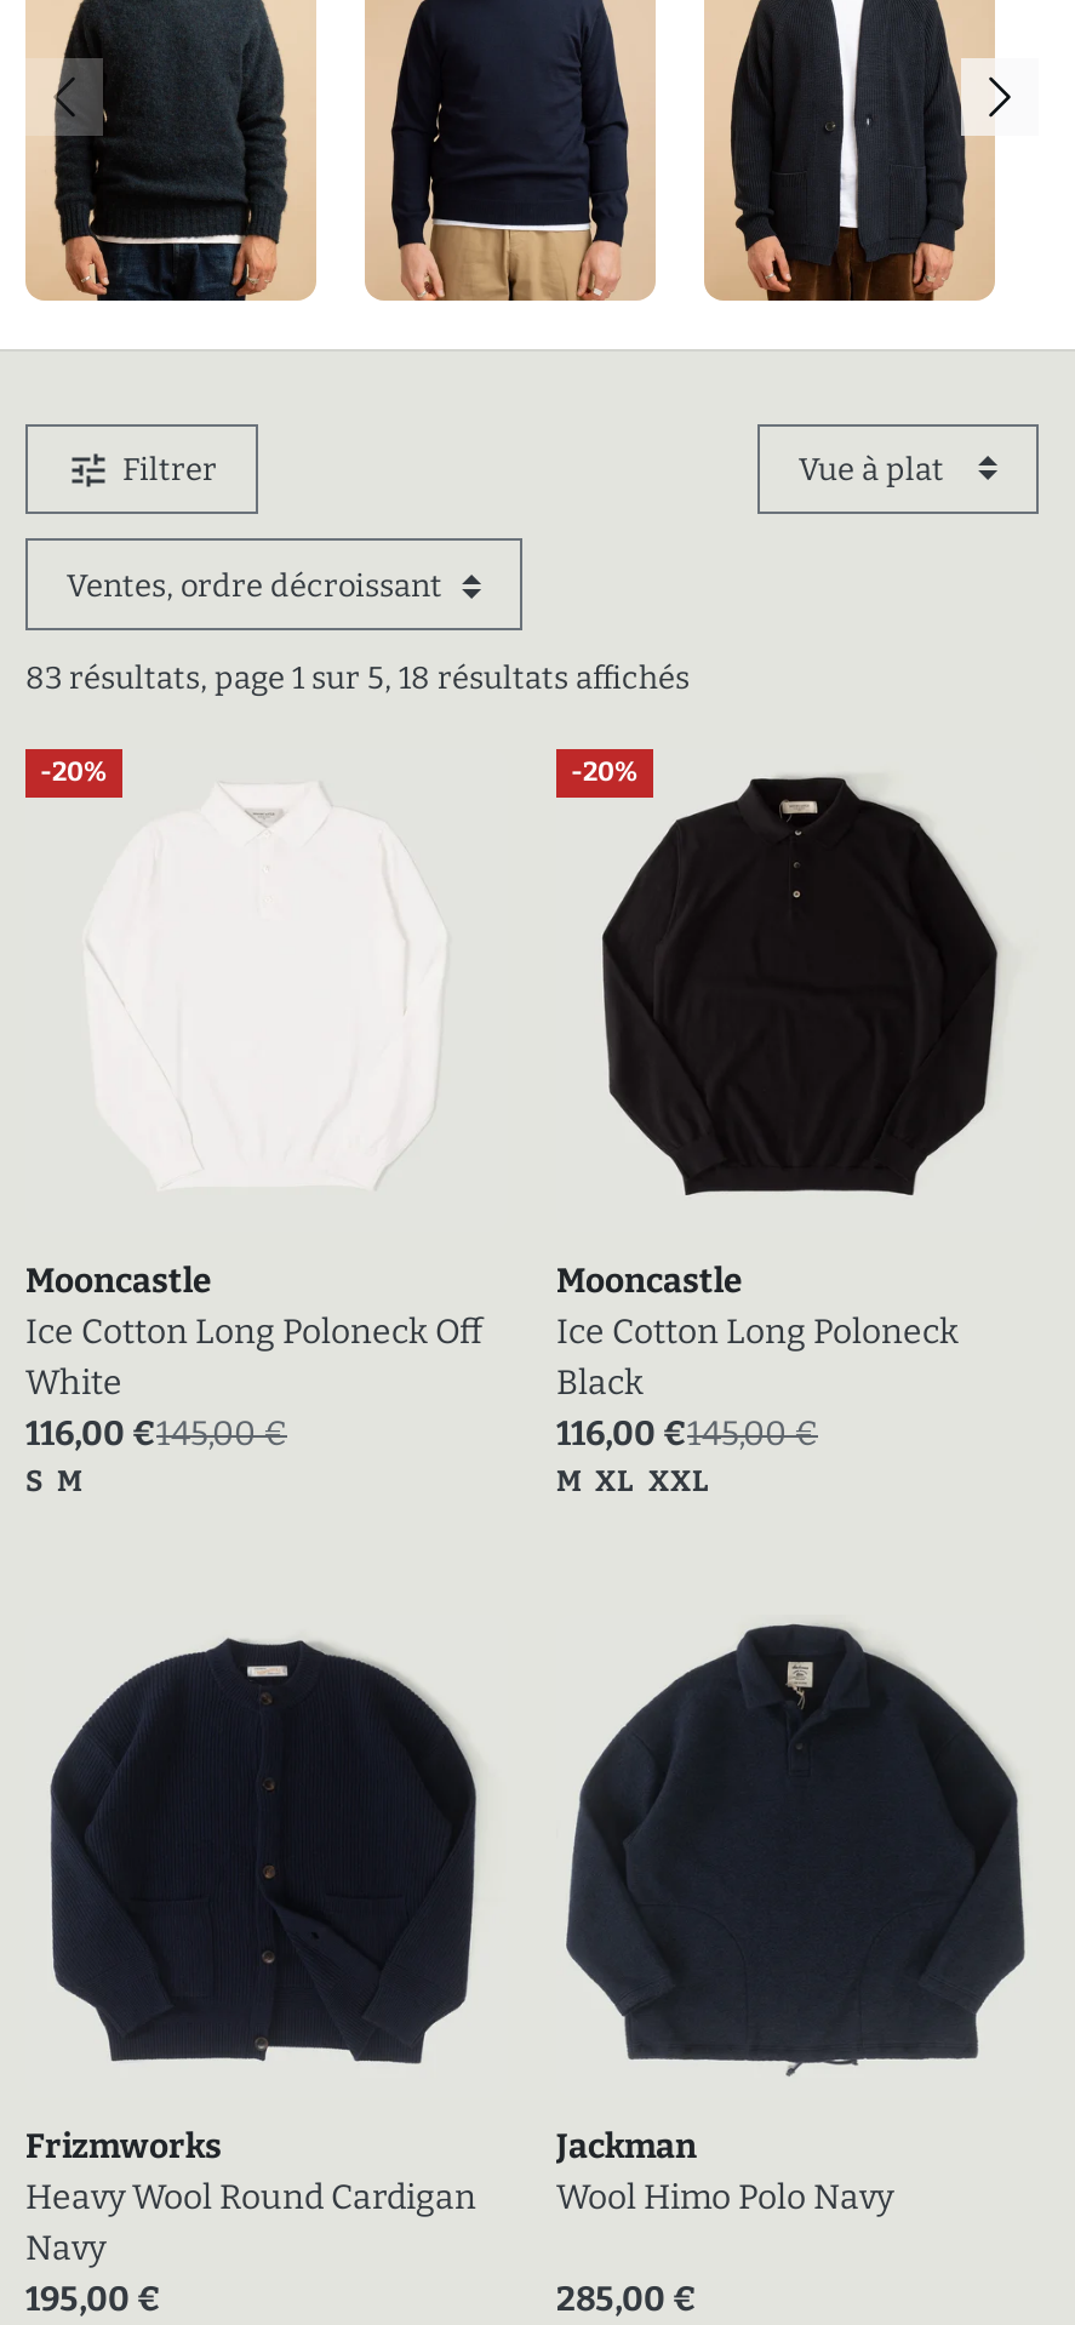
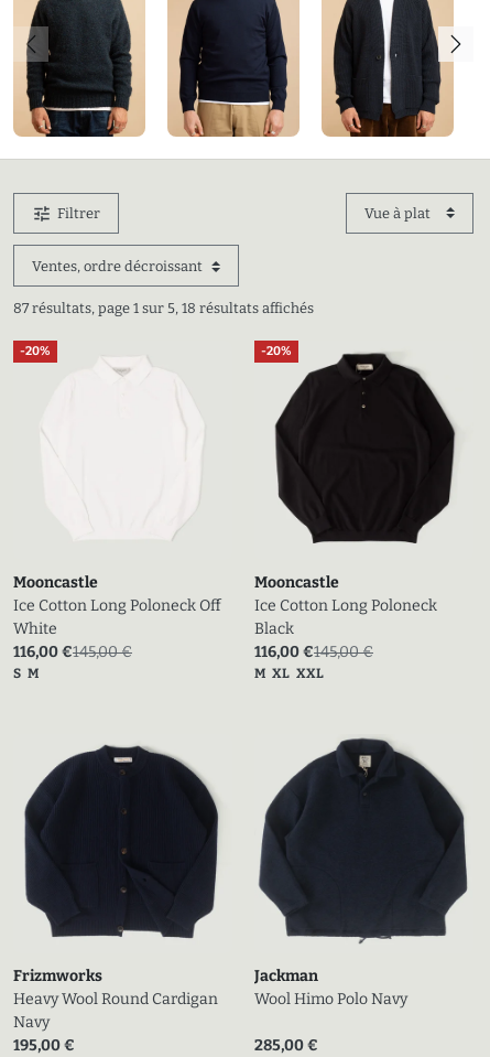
- 83 résultats, page 1 sur 5, 18 résultats affichés
+ 87 résultats, page 1 sur 5, 18 résultats affichés
